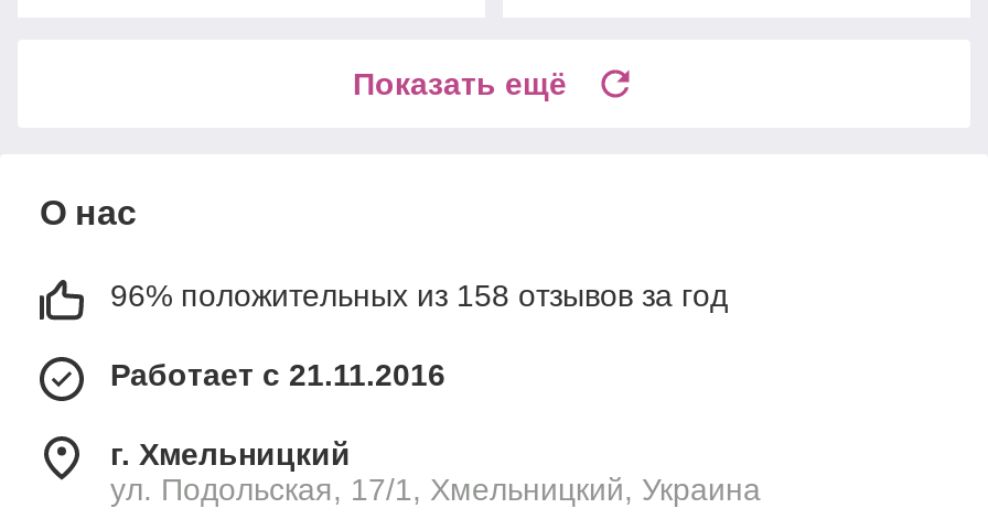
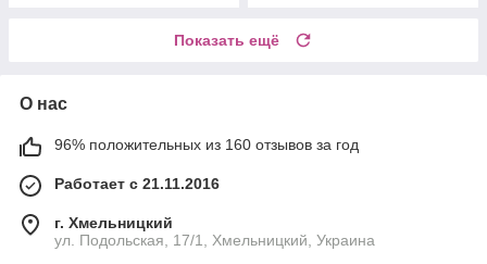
- 96% положительных из 158 отзывов за год
+ 96% положительных из 160 отзывов за год
